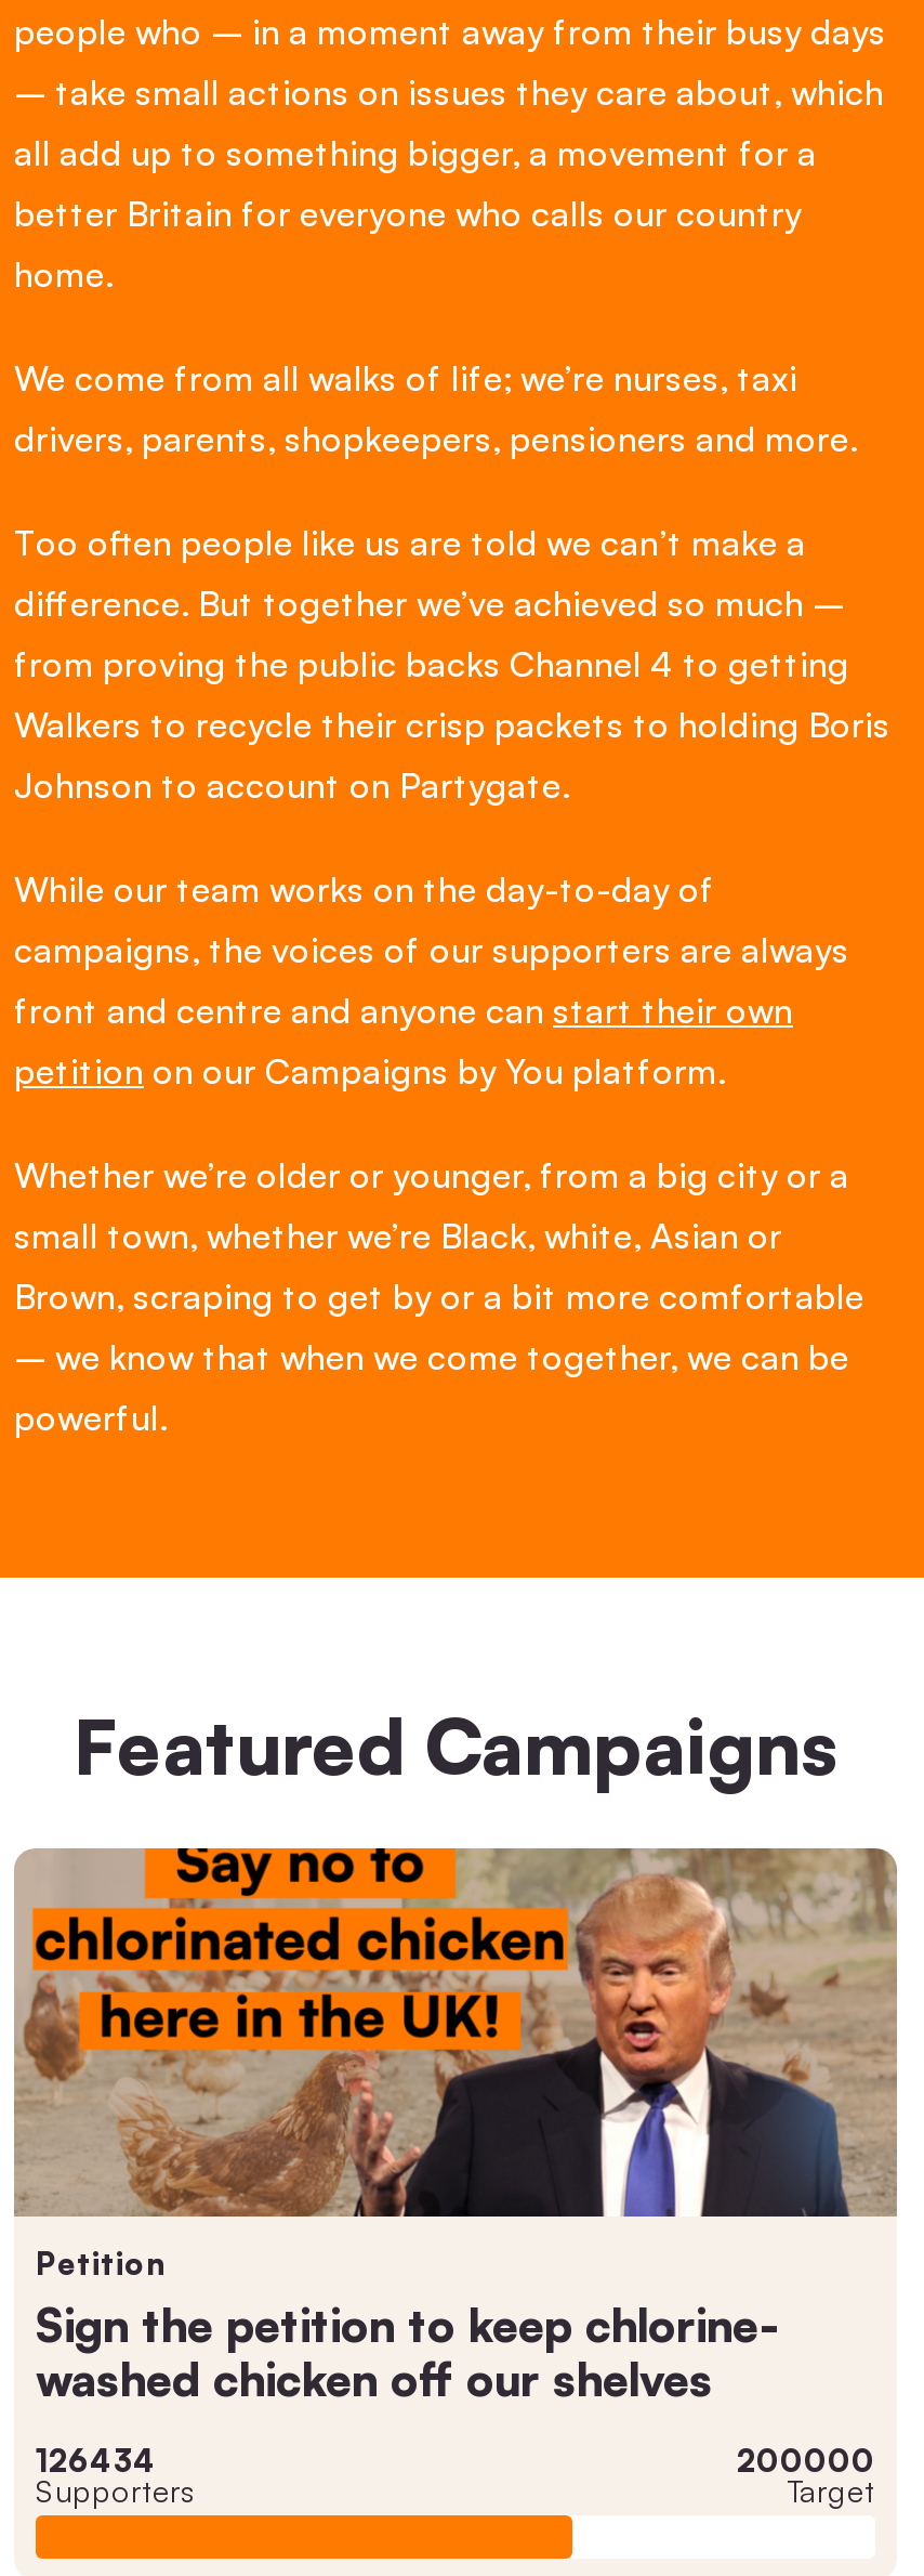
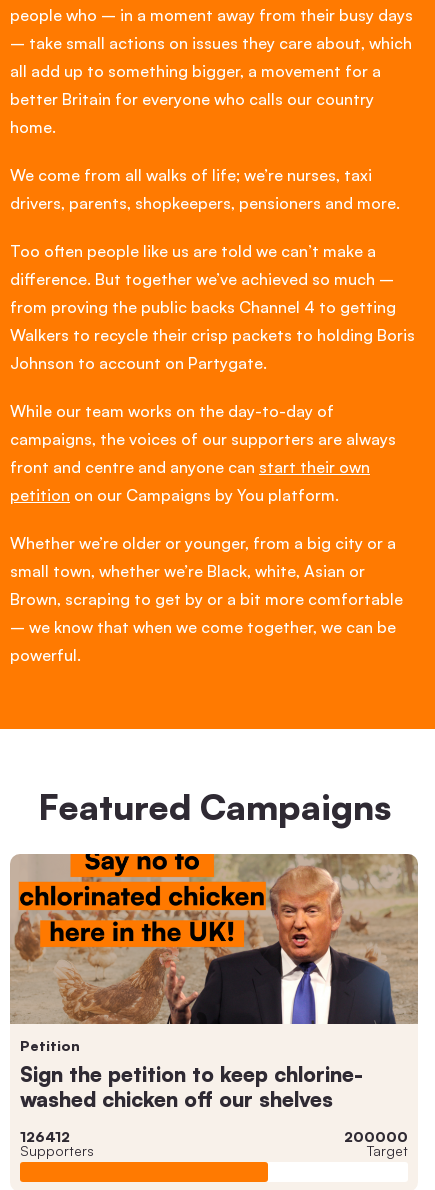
- 126434
+ 126412
